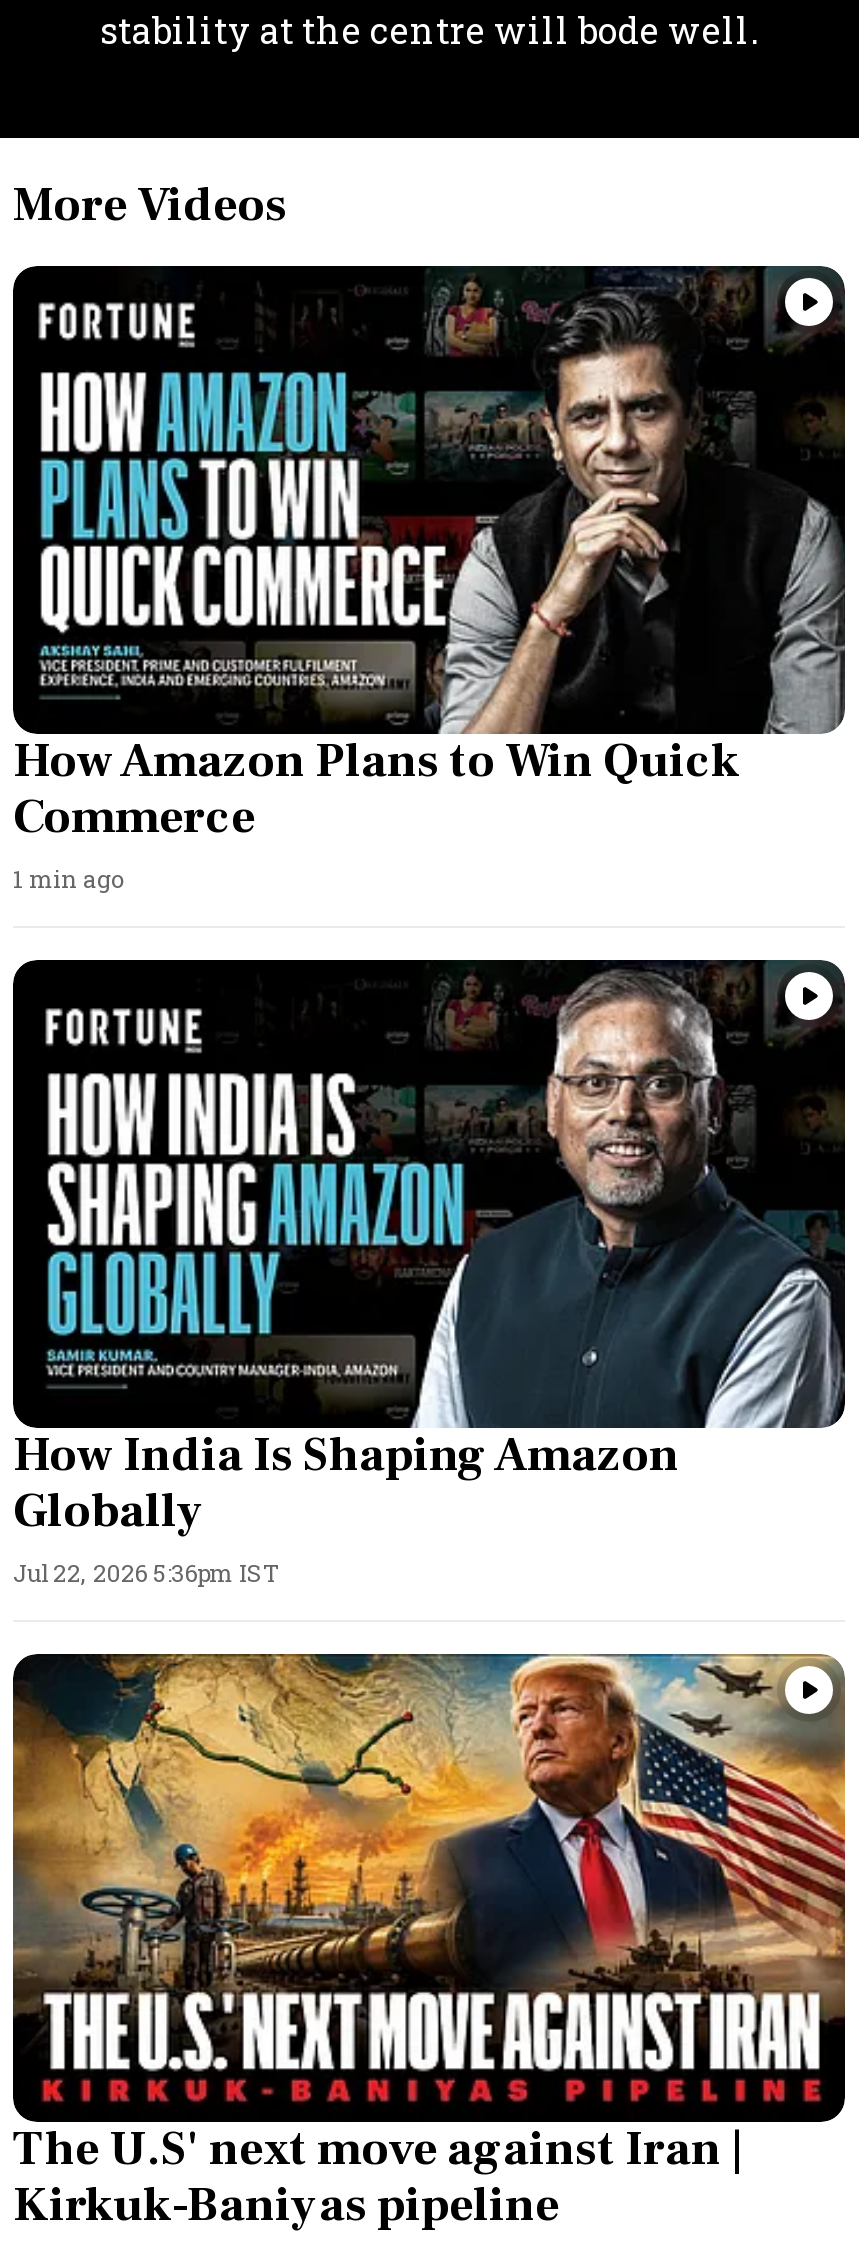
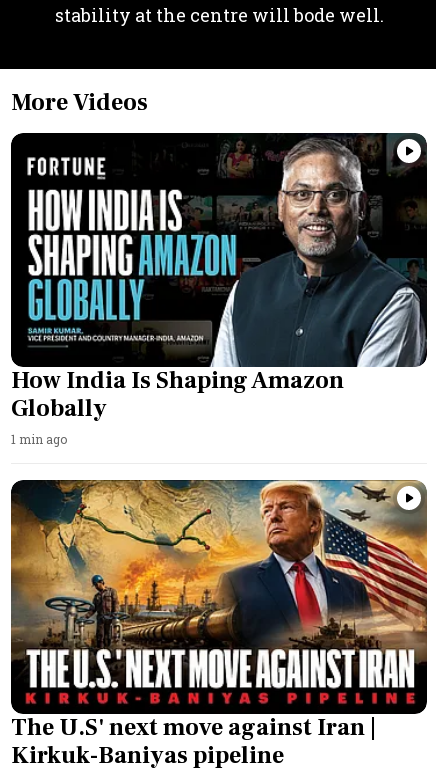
- [image]
- How Amazon Plans to Win Quick
- Commerce
- 1 min ago

- [image]

- Jul 22, 2026 5:36pm IST
+ 1 min ago
